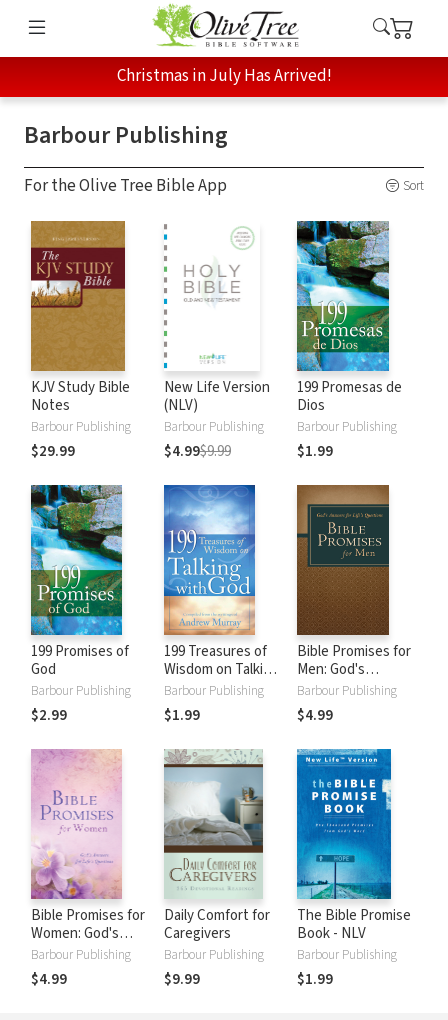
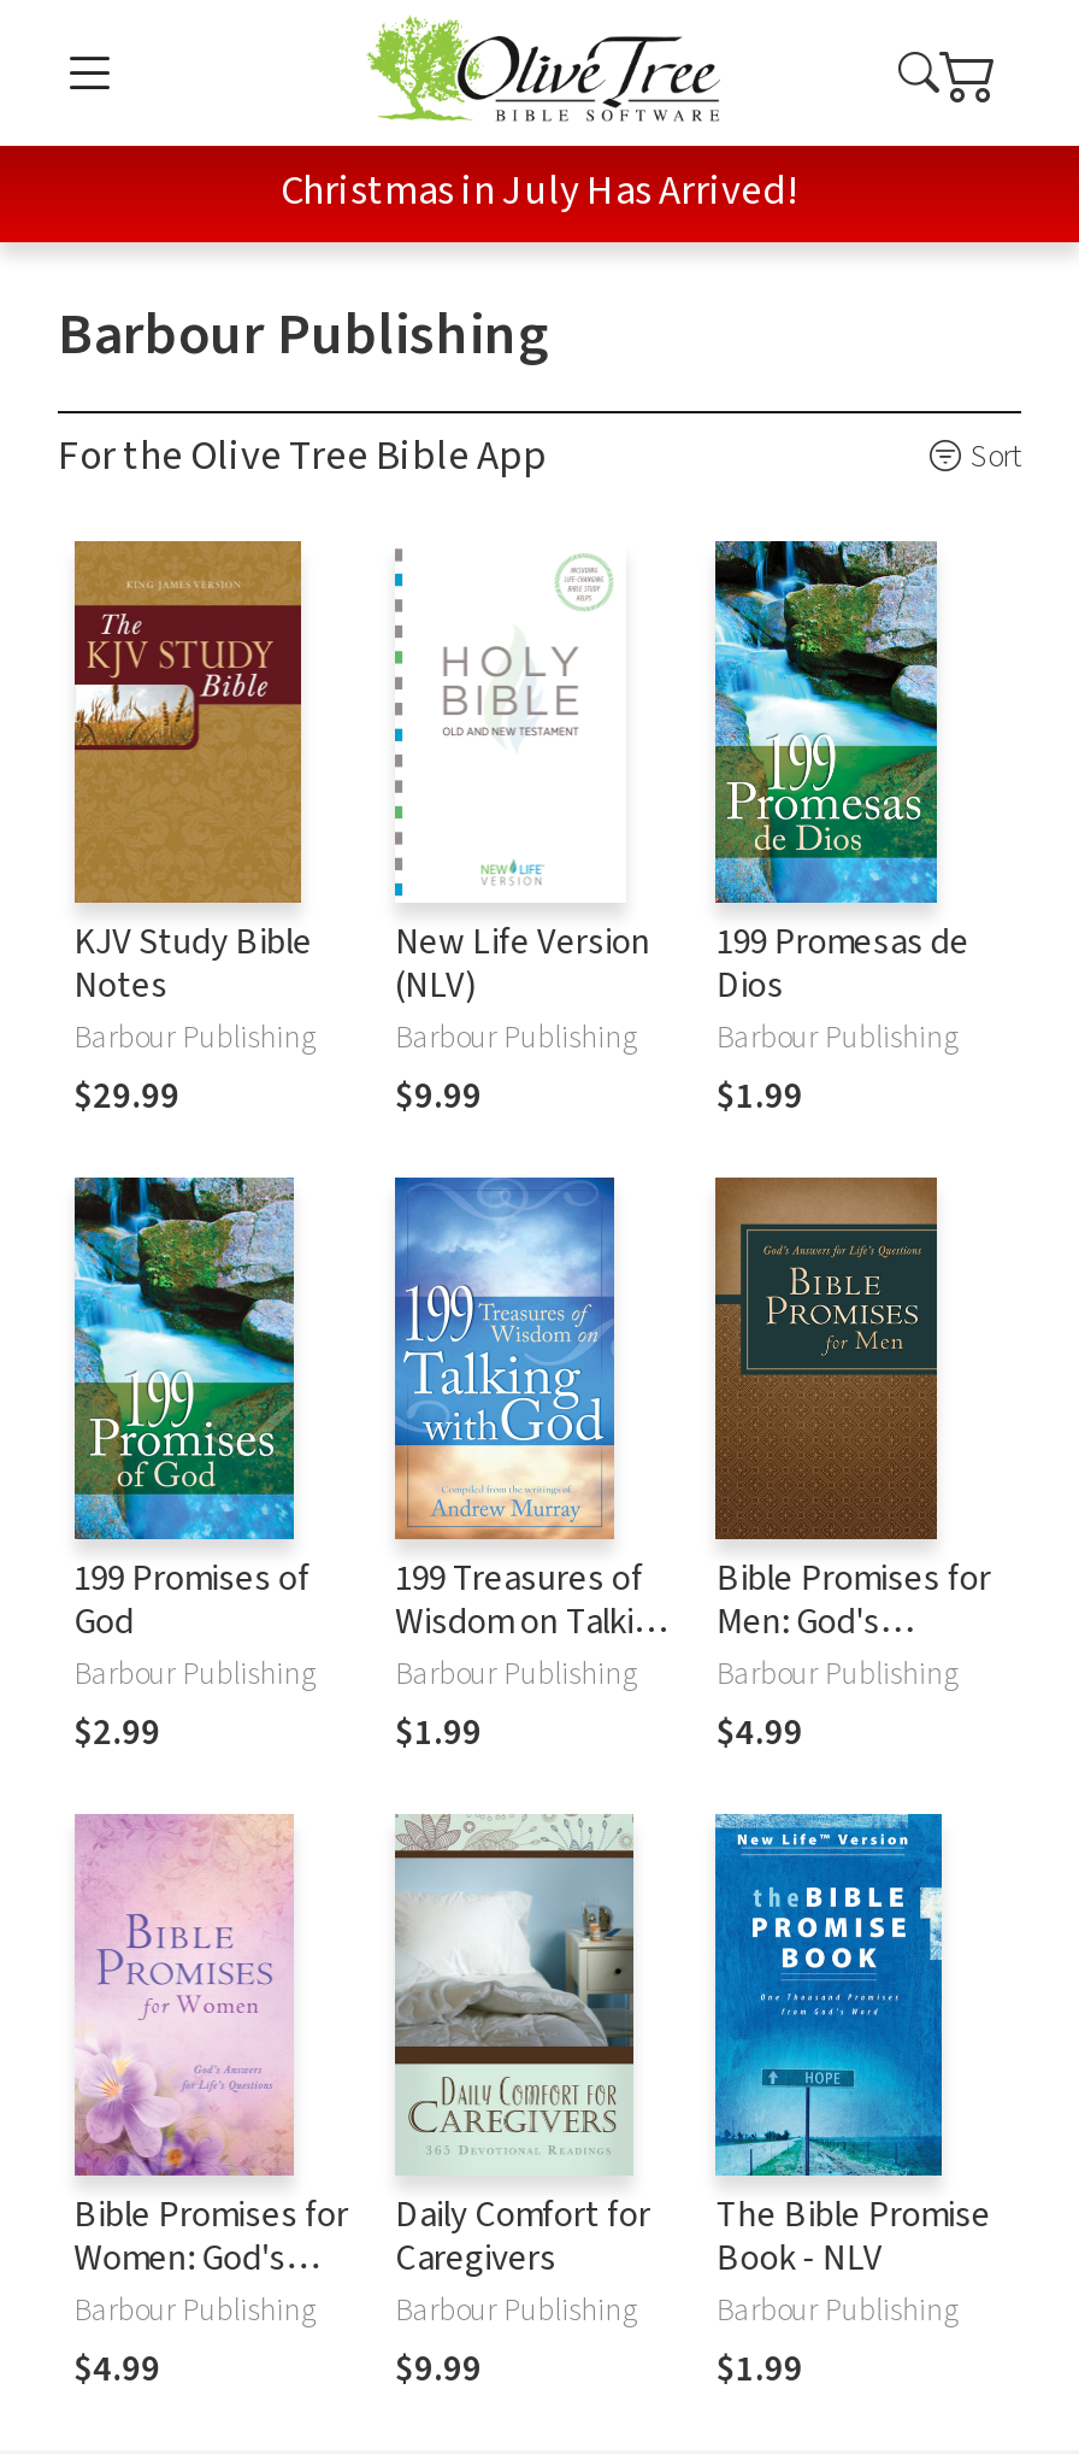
- $4.99$9.99
+ $9.99
